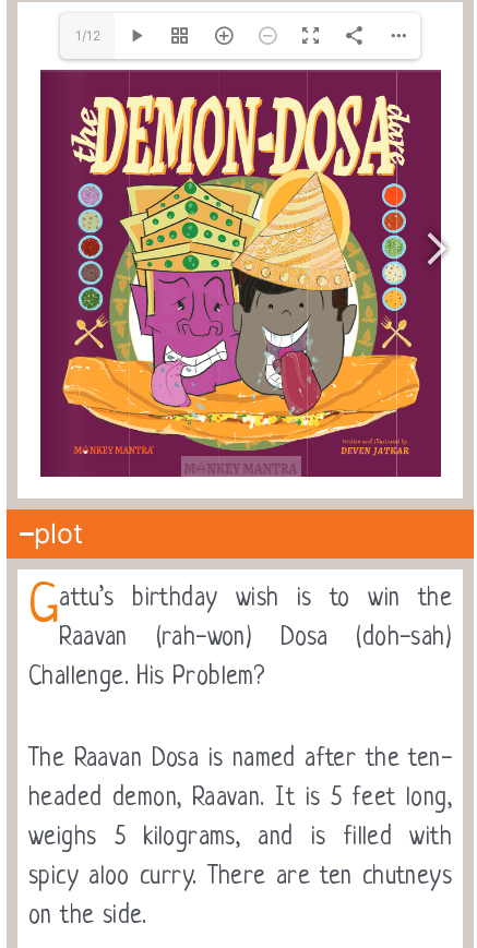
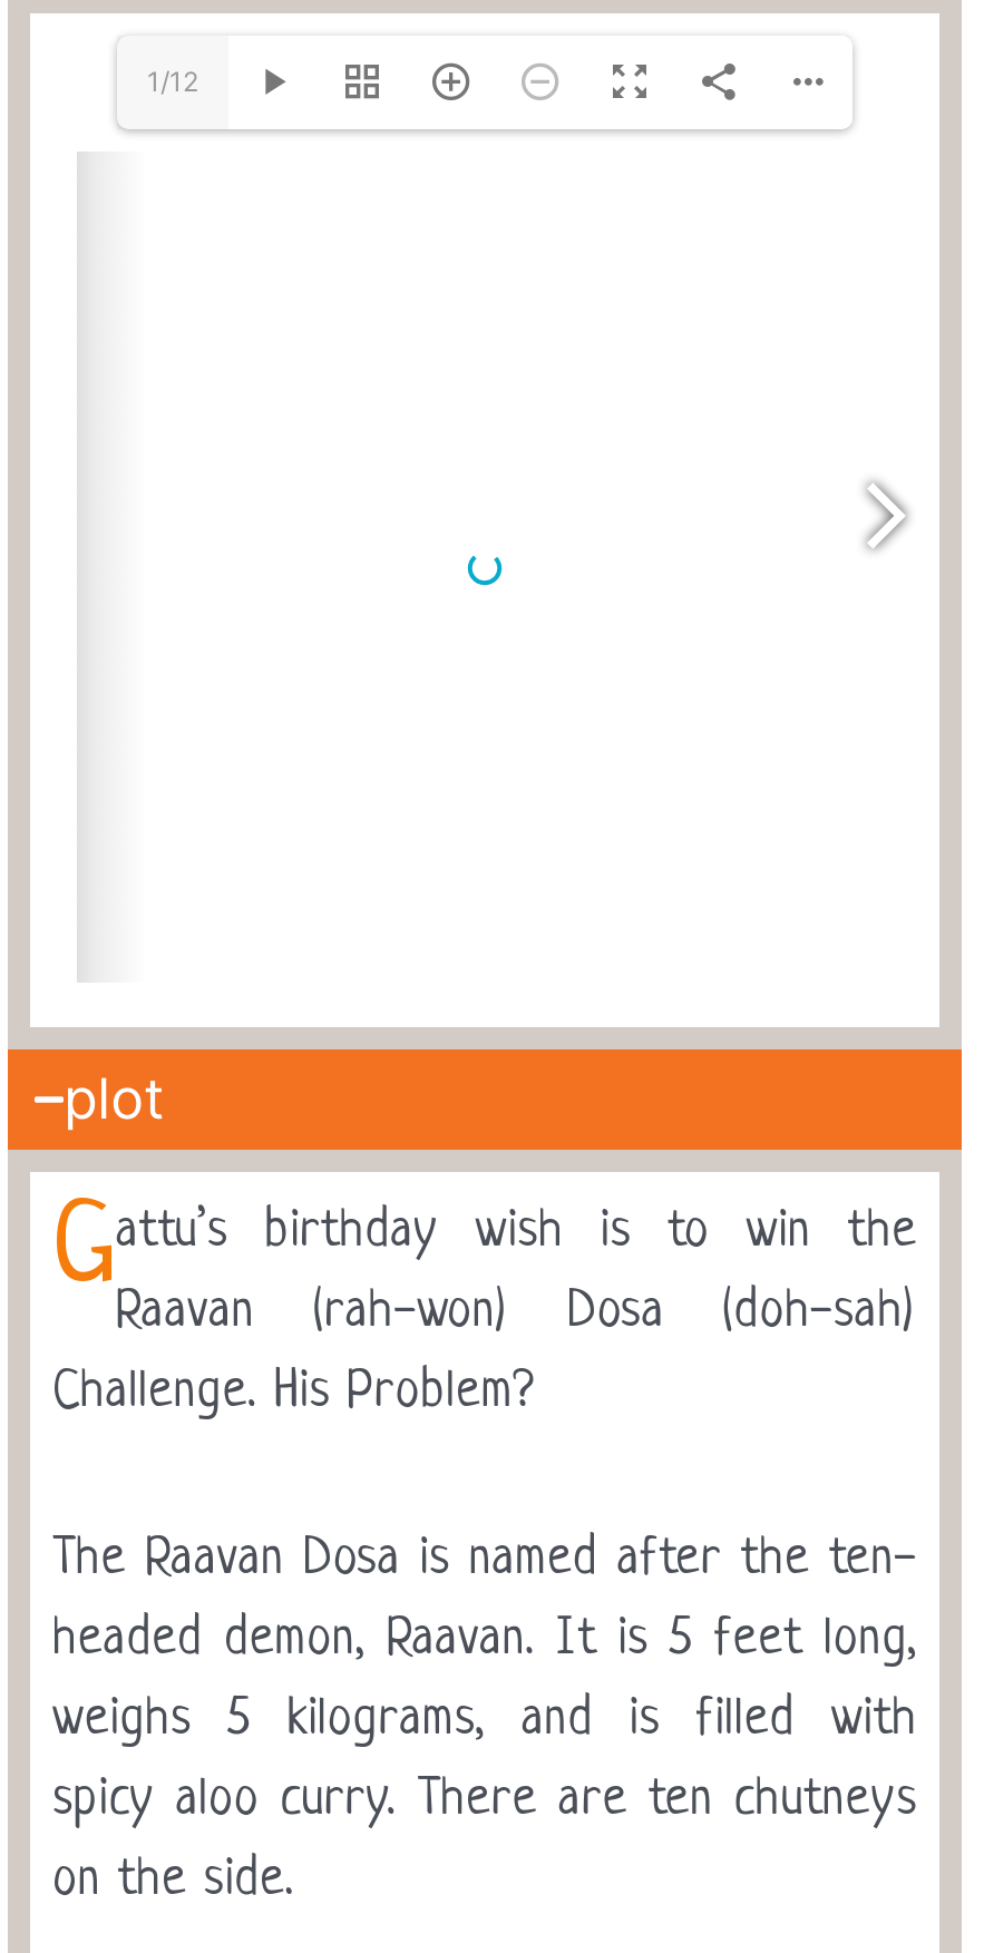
- [image]
